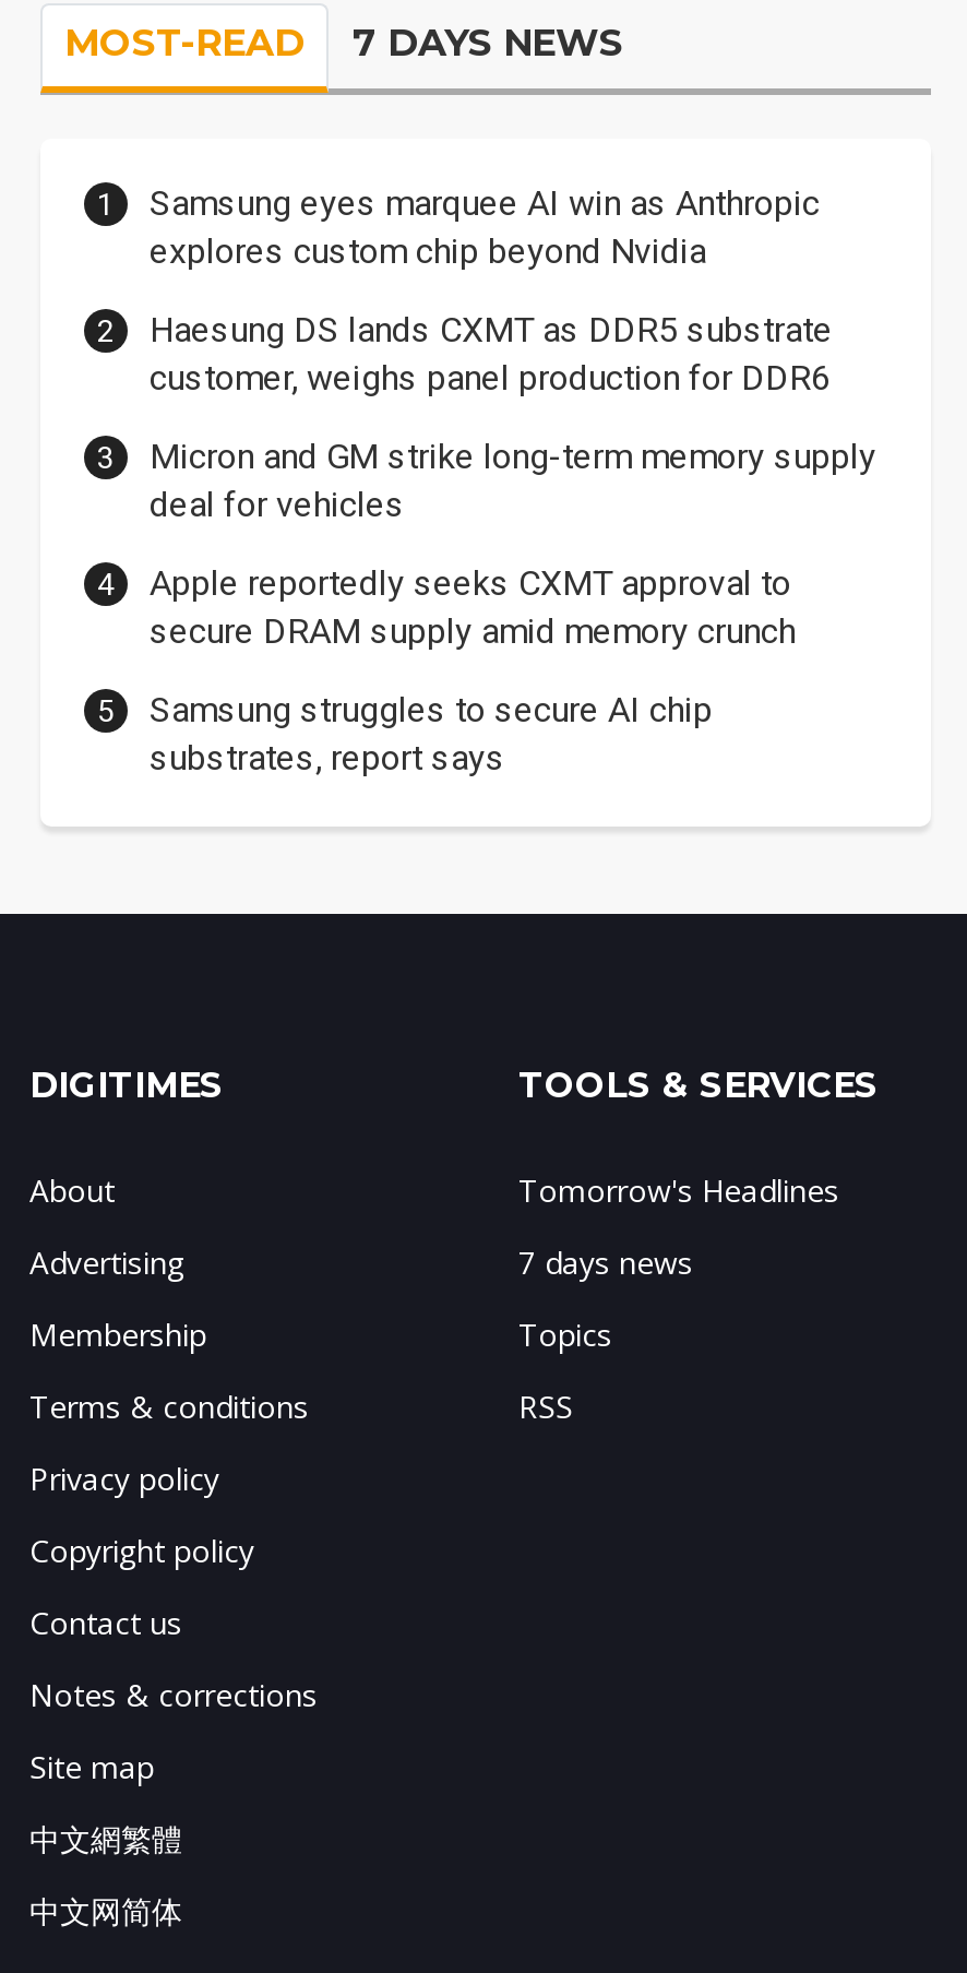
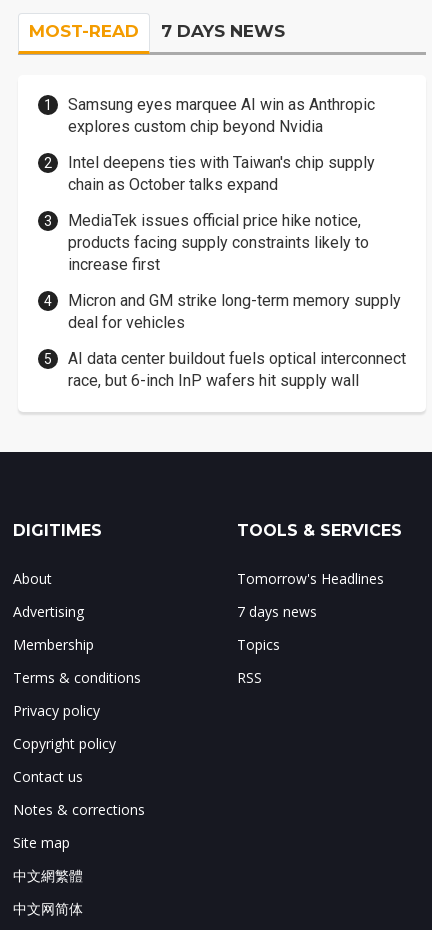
- Haesung DS lands CXMT as DDR5 substrate
- customer, weighs panel production for DDR6
+ Intel deepens ties with Taiwan's chip supply
+ chain as October talks expand
+ MediaTek issues official price hike notice,
+ products facing supply constraints likely to
+ increase first

moved down: Micron and GM strike long-term memory supply | deal for vehicles

- Apple reportedly seeks CXMT approval to
- secure DRAM supply amid memory crunch
- Samsung struggles to secure AI chip
- substrates, report says
+ AI data center buildout fuels optical interconnect
+ race, but 6-inch InP wafers hit supply wall
